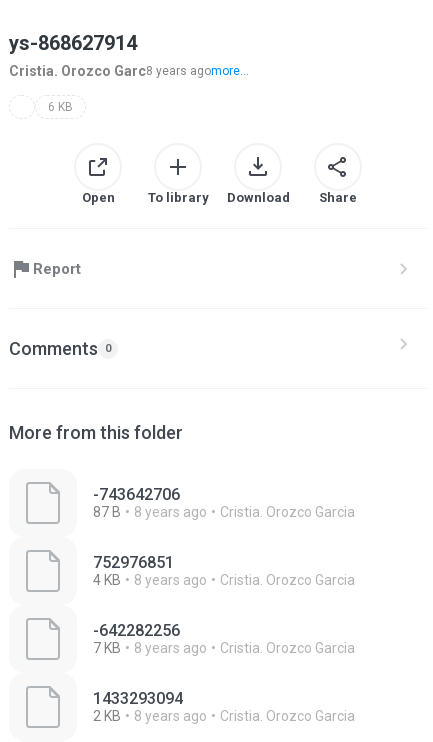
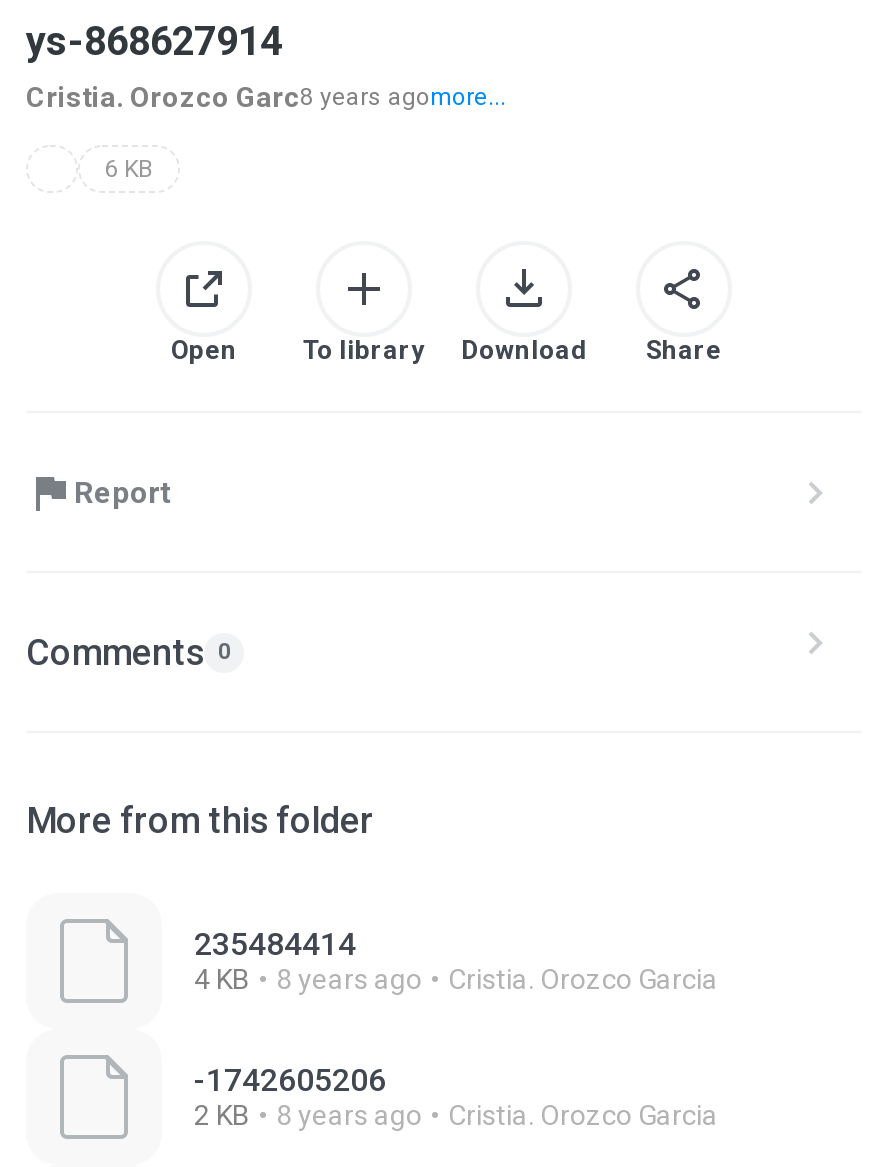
- -743642706
- 87 B
- 8 years ago
- Cristia. Orozco Garcia
- 752976851
+ 235484414

- -642282256
- 7 KB
- 8 years ago
- Cristia. Orozco Garcia
- 1433293094
+ -1742605206
